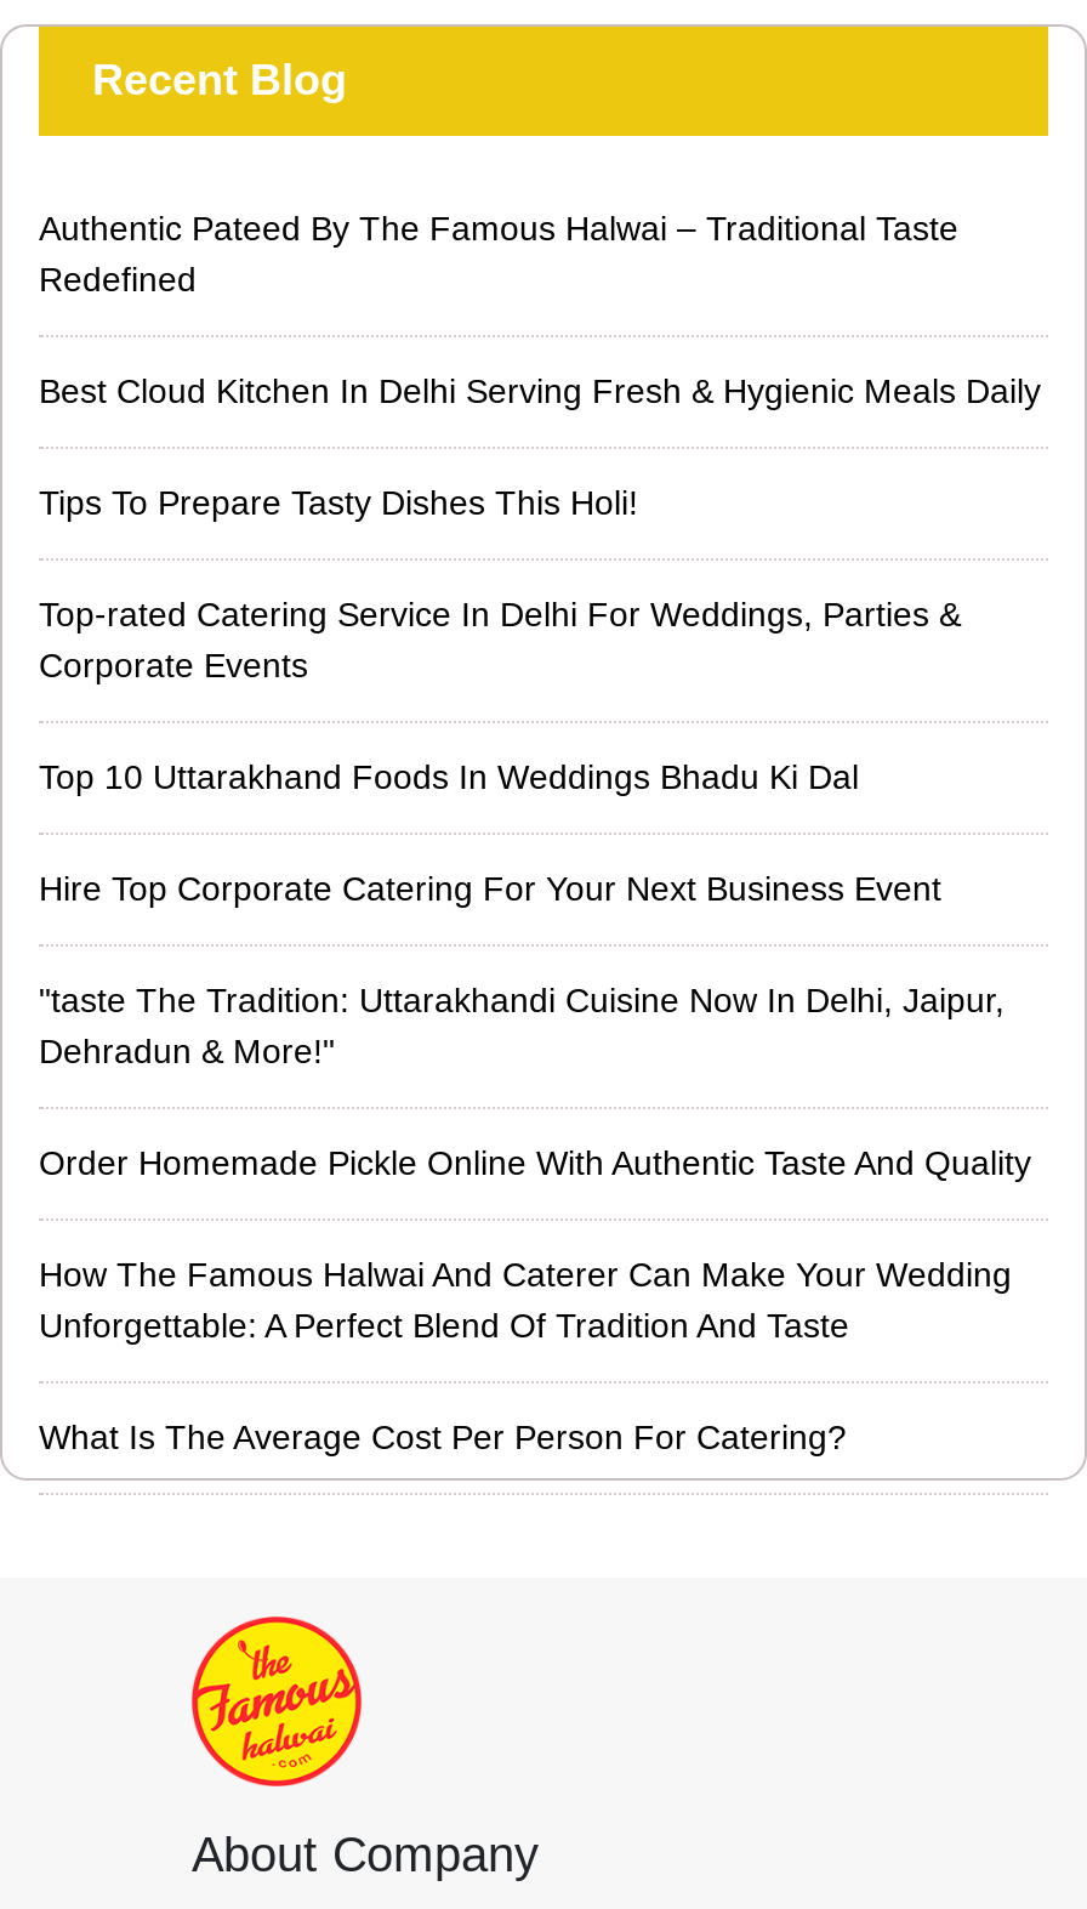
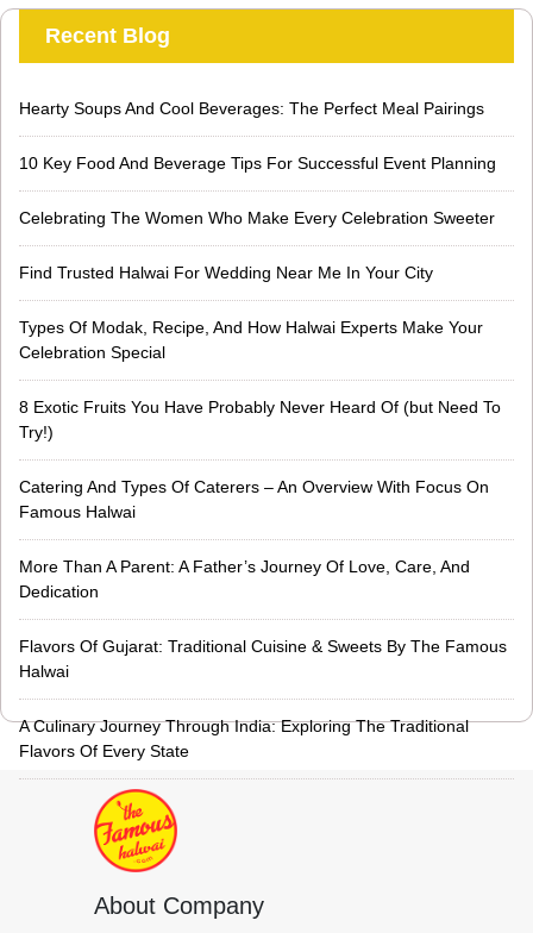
- Authentic Pateed By The Famous Halwai – Traditional Taste
- Redefined
+ Hearty Soups And Cool Beverages: The Perfect Meal Pairings

- Best Cloud Kitchen In Delhi Serving Fresh & Hygienic Meals Daily
+ 10 Key Food And Beverage Tips For Successful Event Planning

- Tips To Prepare Tasty Dishes This Holi!
+ Celebrating The Women Who Make Every Celebration Sweeter

- Top-rated Catering Service In Delhi For Weddings, Parties &
- Corporate Events
+ Find Trusted Halwai For Wedding Near Me In Your City

- Top 10 Uttarakhand Foods In Weddings Bhadu Ki Dal
+ Types Of Modak, Recipe, And How Halwai Experts Make Your
+ Celebration Special

- Hire Top Corporate Catering For Your Next Business Event
+ 8 Exotic Fruits You Have Probably Never Heard Of (but Need To
+ Try!)

- "taste The Tradition: Uttarakhandi Cuisine Now In Delhi, Jaipur,
- Dehradun & More!"
+ Catering And Types Of Caterers – An Overview With Focus On
+ Famous Halwai

- Order Homemade Pickle Online With Authentic Taste And Quality
+ More Than A Parent: A Father’s Journey Of Love, Care, And
+ Dedication

- How The Famous Halwai And Caterer Can Make Your Wedding
- Unforgettable: A Perfect Blend Of Tradition And Taste
+ Flavors Of Gujarat: Traditional Cuisine & Sweets By The Famous
+ Halwai

- What Is The Average Cost Per Person For Catering?
+ A Culinary Journey Through India: Exploring The Traditional
+ Flavors Of Every State
